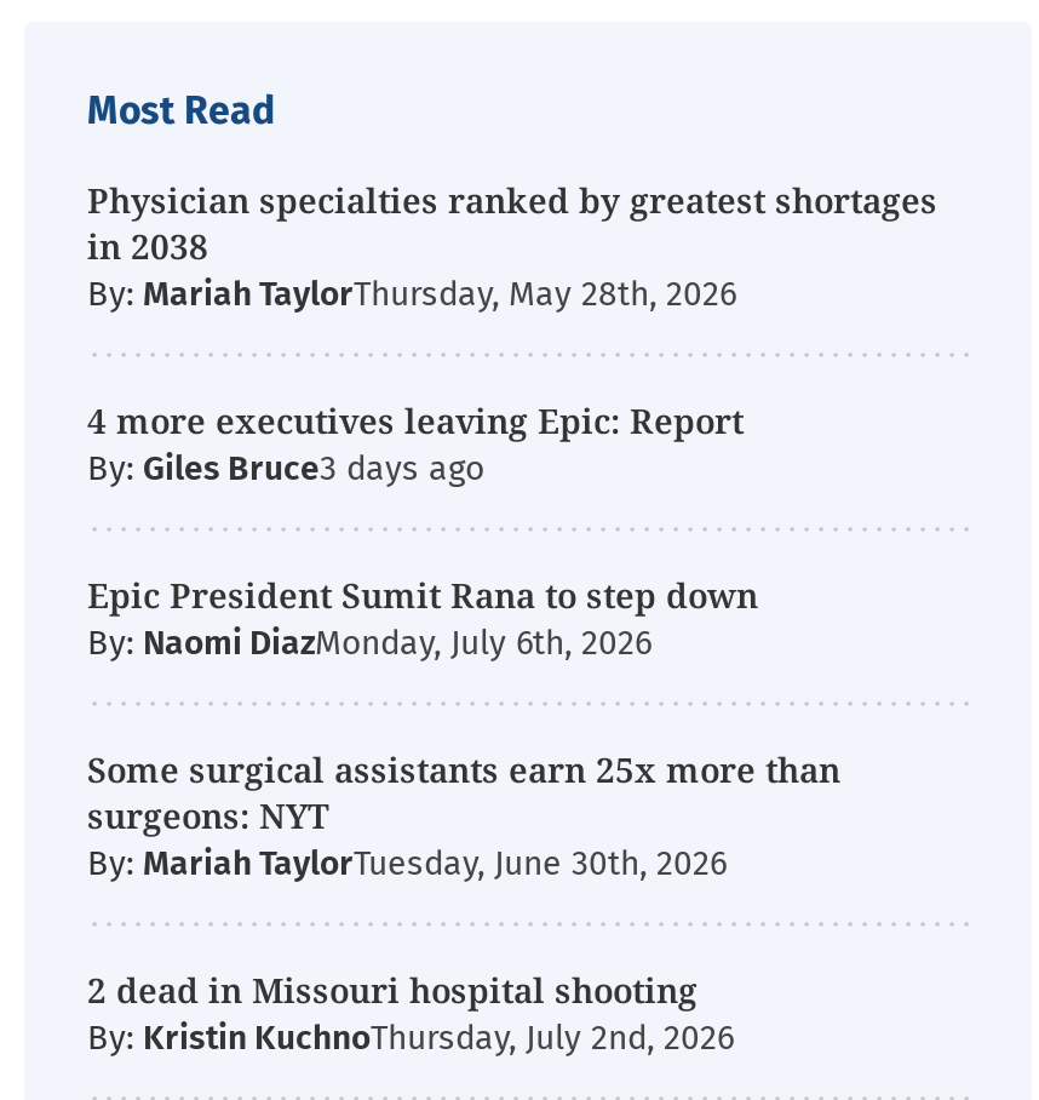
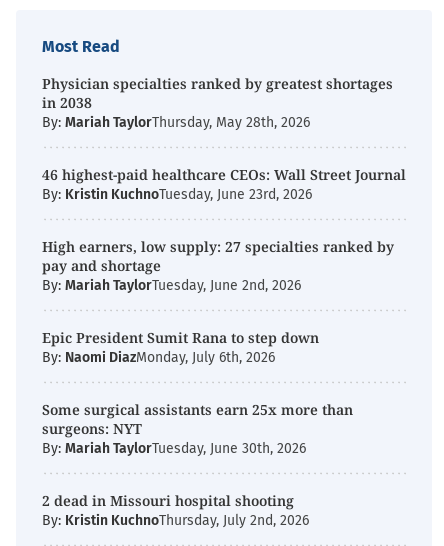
- 4 more executives leaving Epic: Report
- By: Giles Bruce
+ 46 highest-paid healthcare CEOs: Wall Street Journal
+ By: Kristin KuchnoTuesday, June 23rd, 2026
+ High earners, low supply: 27 specialties ranked by
+ pay and shortage
+ By: Mariah TaylorTuesday, June 2nd, 2026
